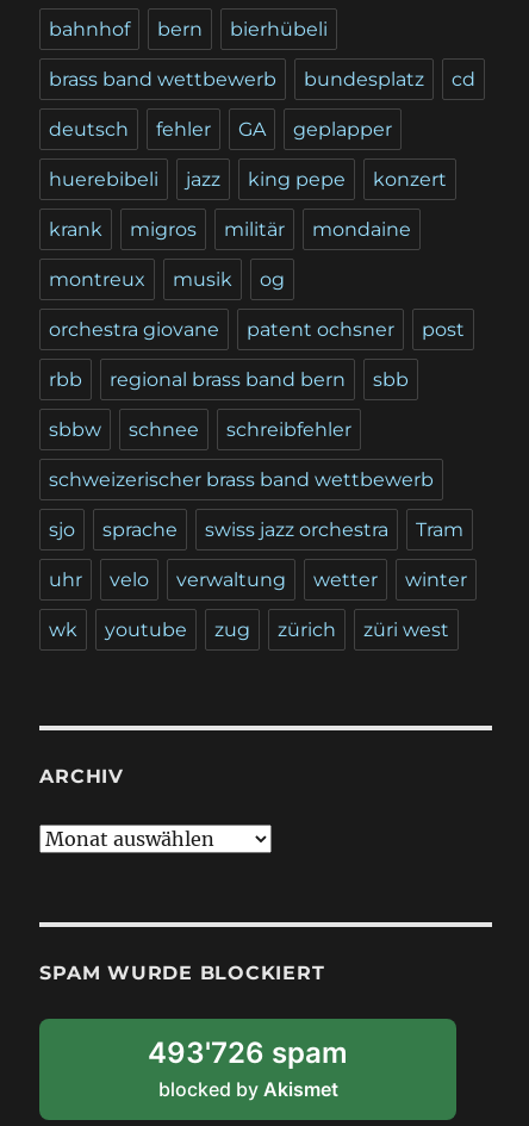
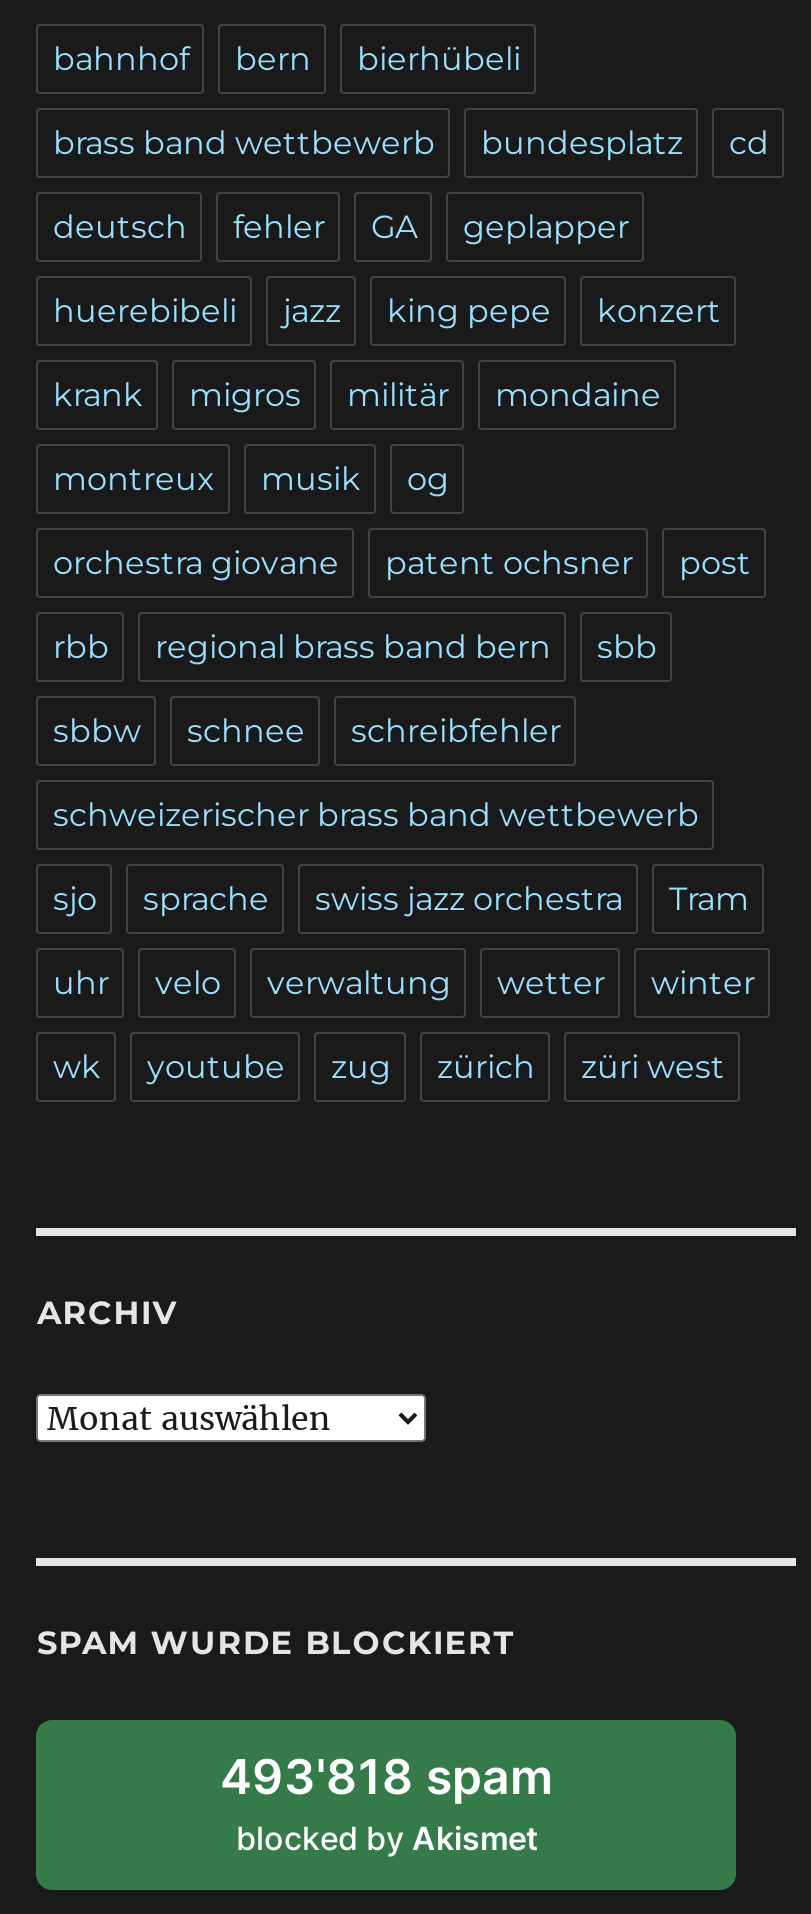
- 493'726 spam
+ 493'818 spam
